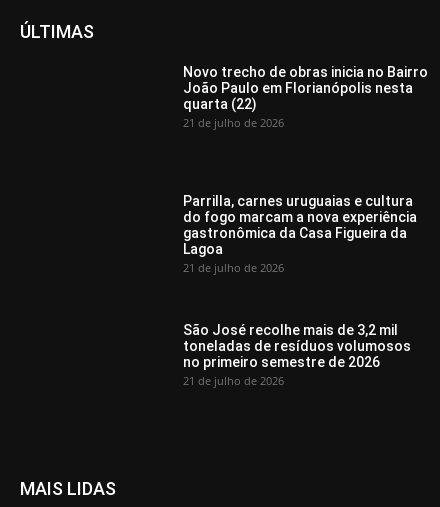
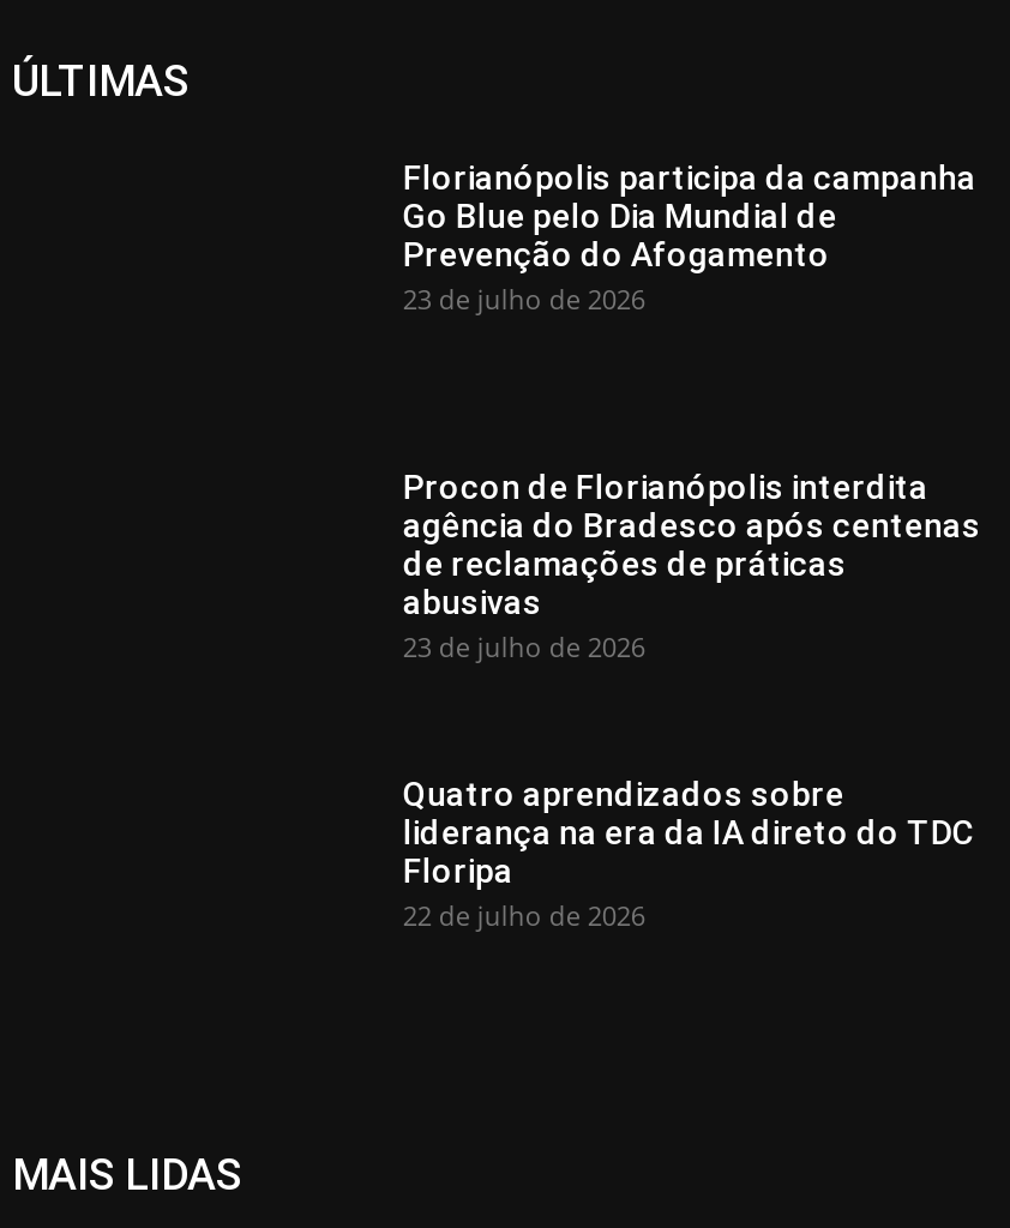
- Novo trecho de obras inicia no Bairro
- João Paulo em Florianópolis nesta
- quarta (22)
- 21 de julho de 2026
+ Florianópolis participa da campanha
+ Go Blue pelo Dia Mundial de
+ Prevenção do Afogamento
+ 23 de julho de 2026

- Parrilla, carnes uruguaias e cultura
- do fogo marcam a nova experiência
- gastronômica da Casa Figueira da
- Lagoa
- 21 de julho de 2026
+ Procon de Florianópolis interdita
+ agência do Bradesco após centenas
+ de reclamações de práticas
+ abusivas
+ 23 de julho de 2026

- São José recolhe mais de 3,2 mil
- toneladas de resíduos volumosos
- no primeiro semestre de 2026
- 21 de julho de 2026
+ Quatro aprendizados sobre
+ liderança na era da IA direto do TDC
+ Floripa
+ 22 de julho de 2026
